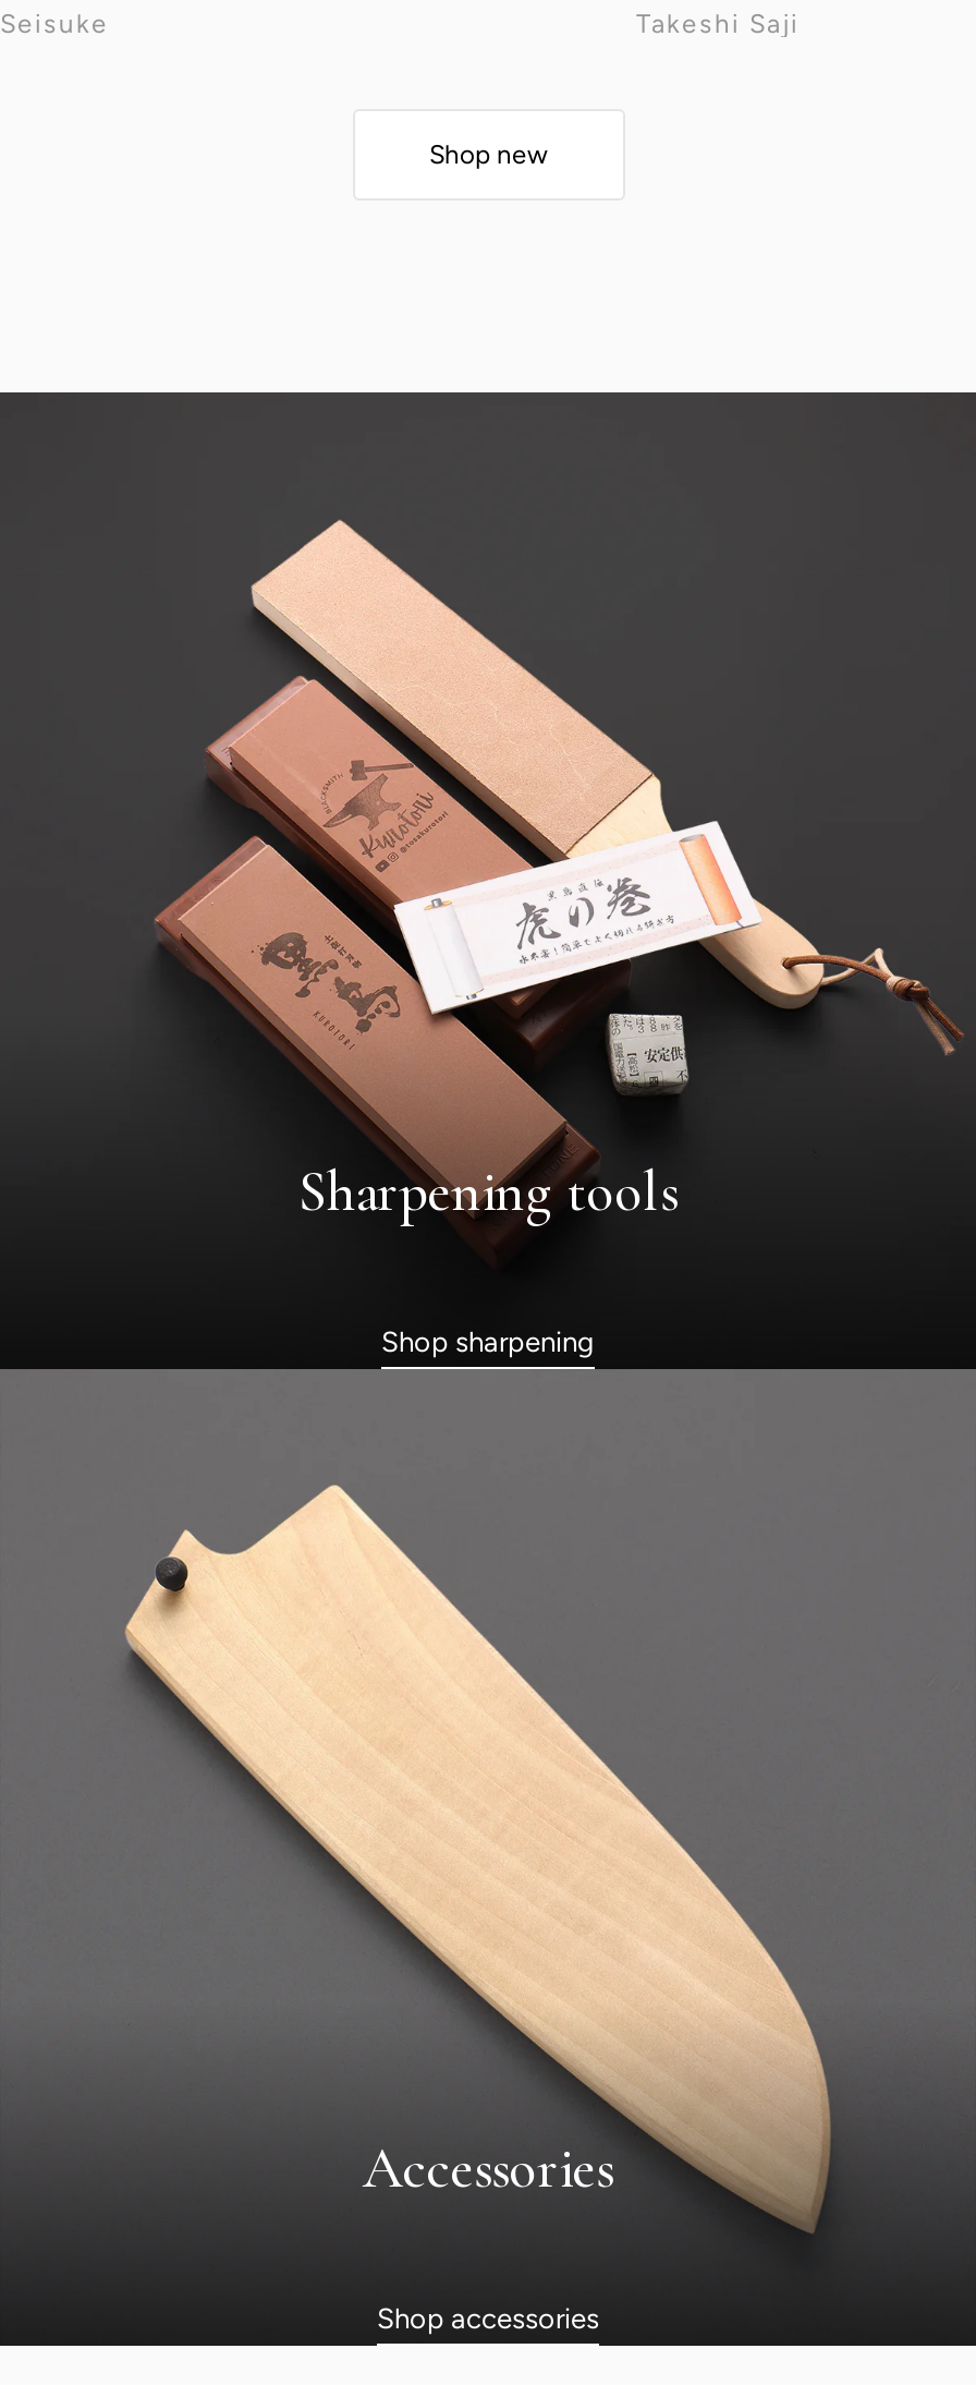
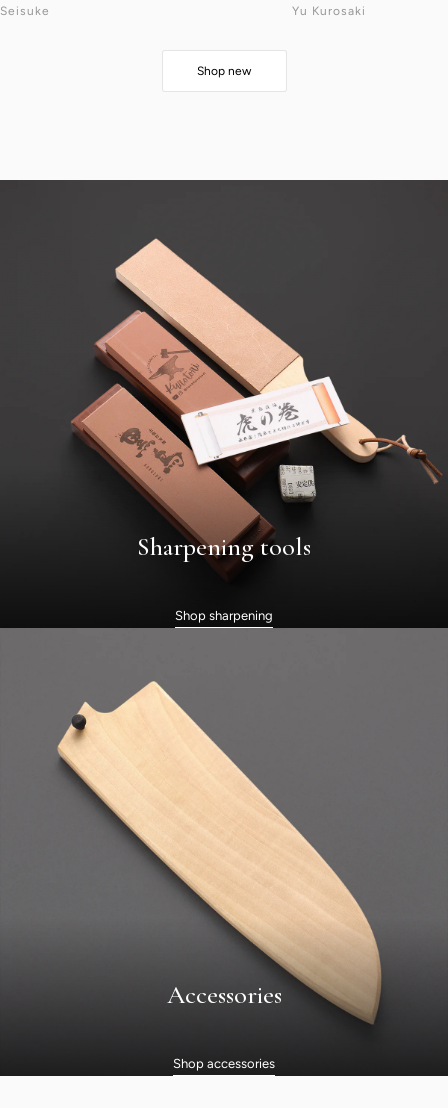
- Takeshi Saji
+ Yu Kurosaki
